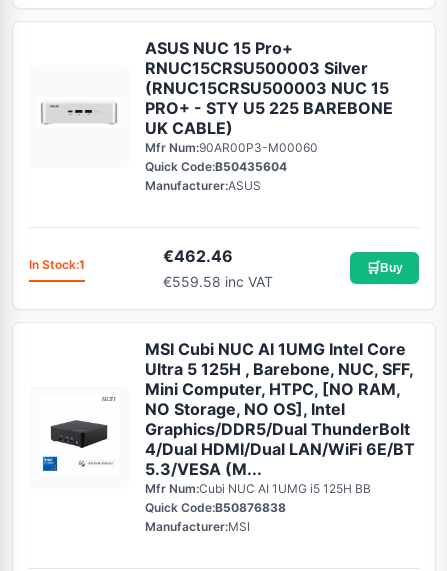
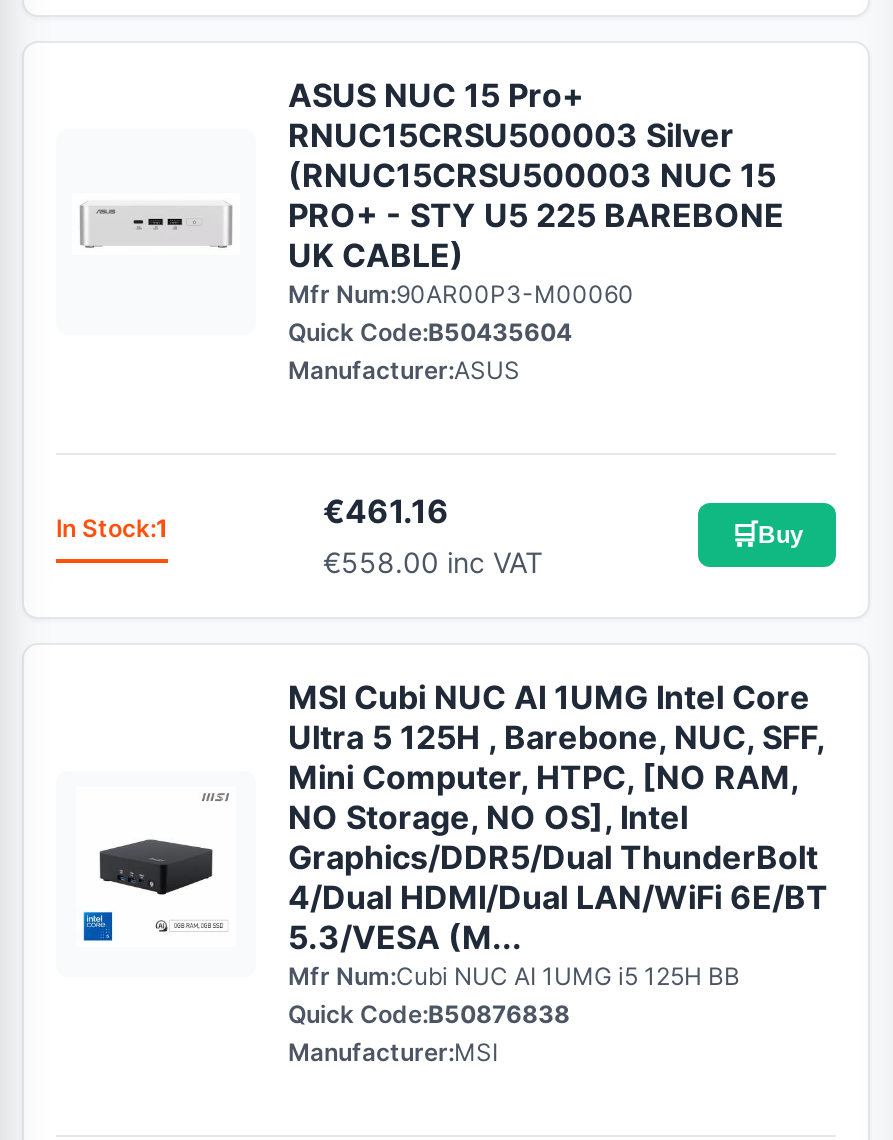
- €462.46
+ €461.16

- €559.58 inc VAT
+ €558.00 inc VAT
